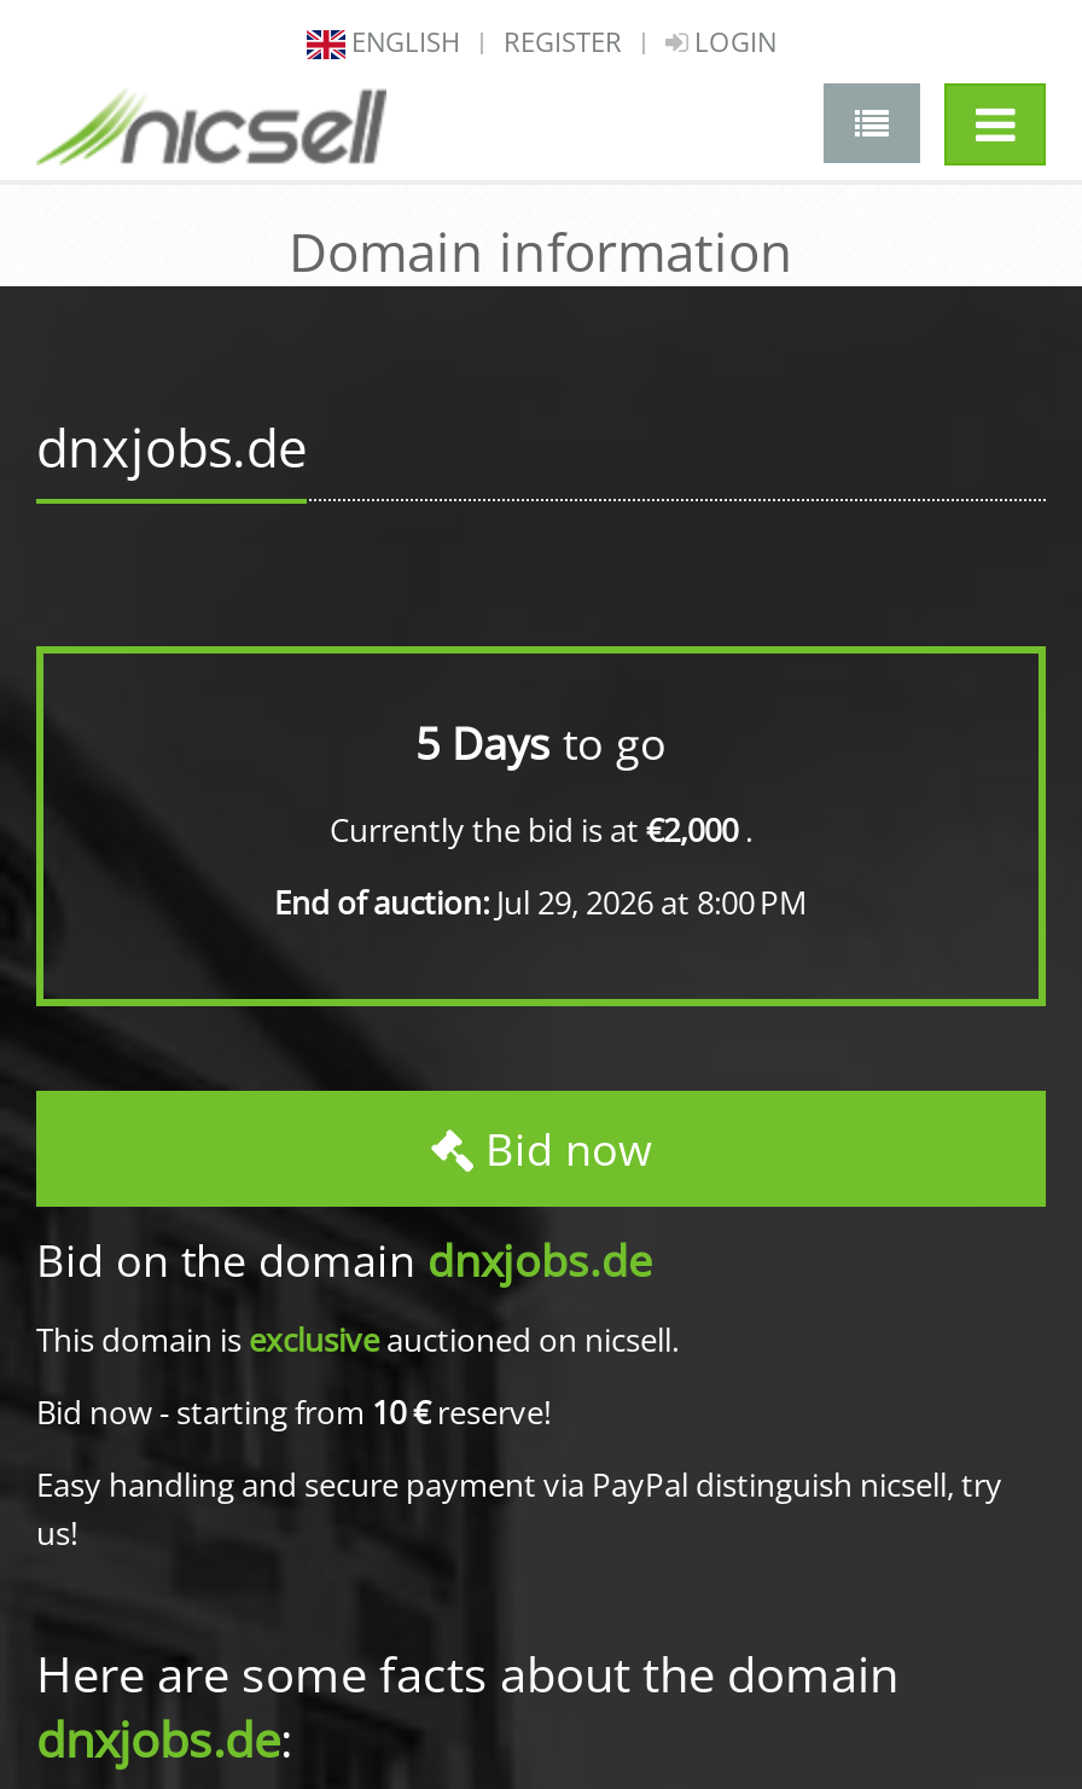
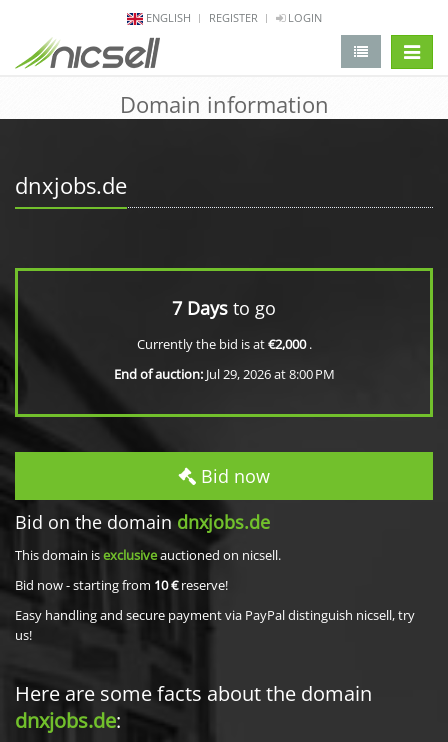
- 5 Days to go
+ 7 Days to go
